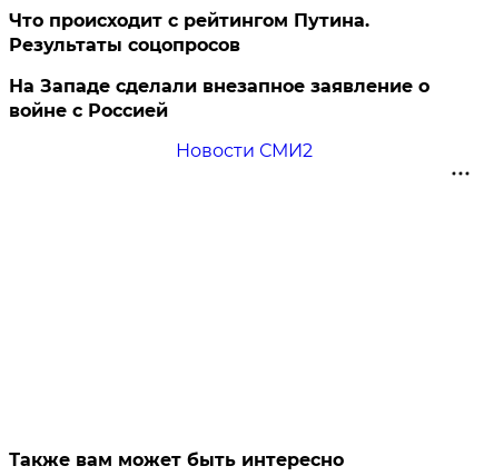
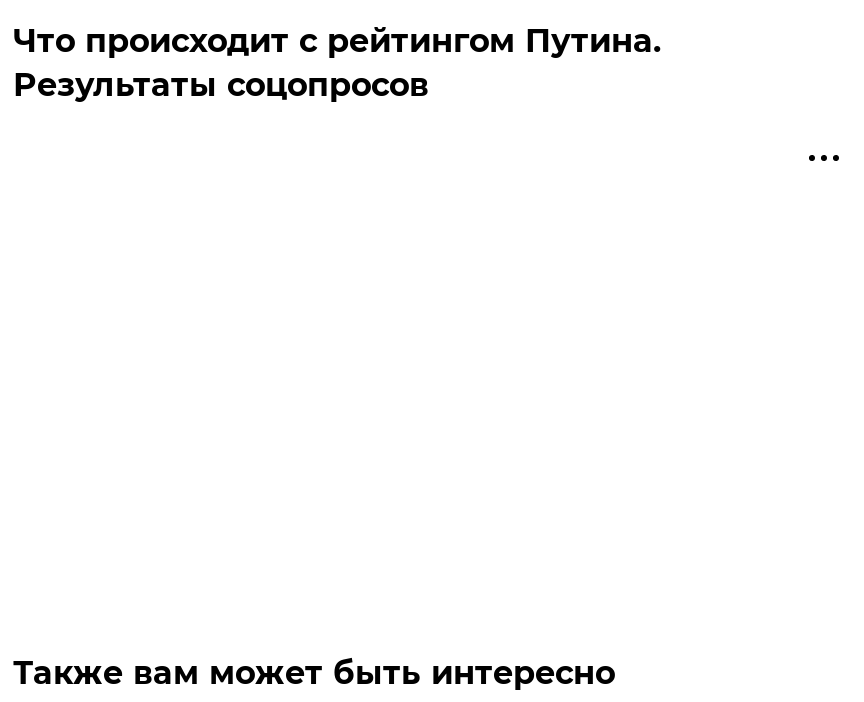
- На Западе сделали внезапное заявление о
- войне с Россией
- Новости СМИ2
